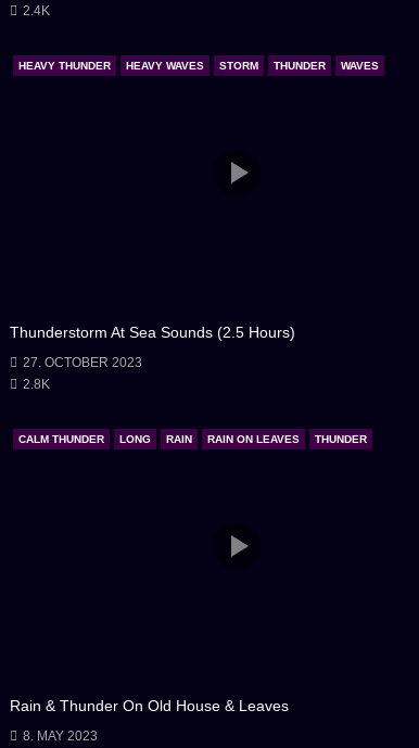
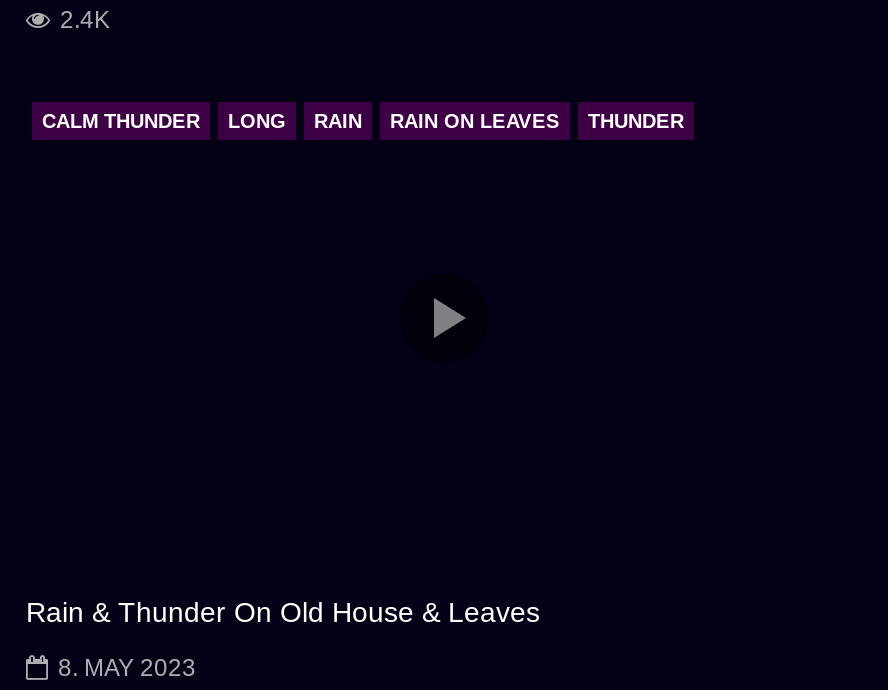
- HEAVY THUNDER
- HEAVY WAVES
- STORM
- THUNDER
- WAVES

- Thunderstorm At Sea Sounds (2.5 Hours)
- 27. OCTOBER 2023
- 2.8K
